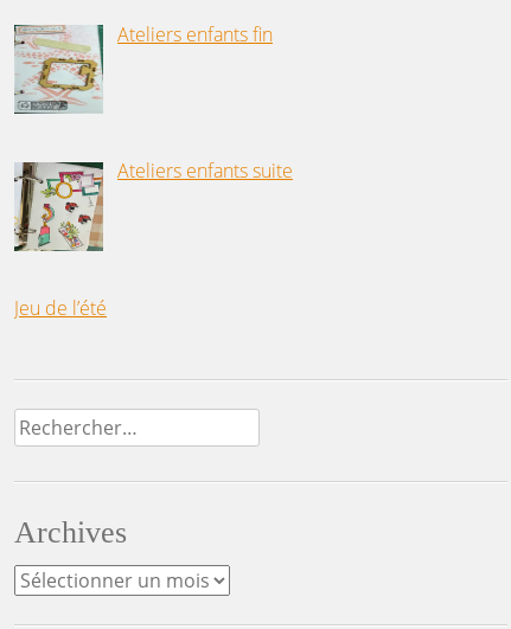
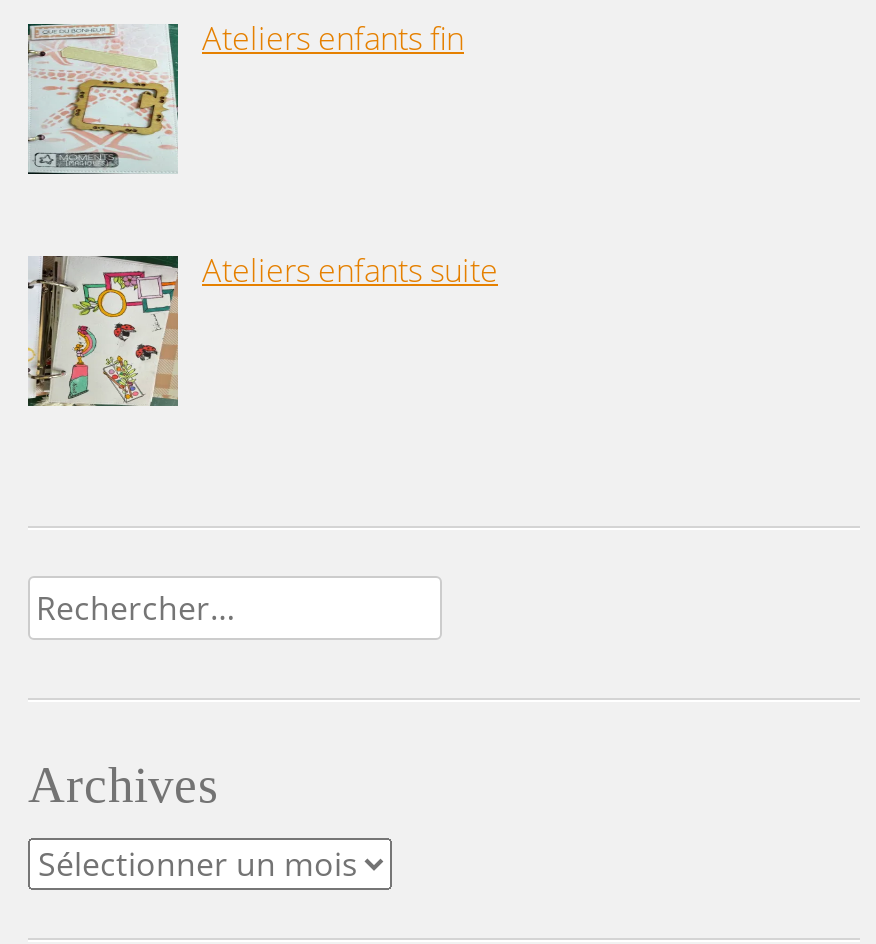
- Jeu de l’été
